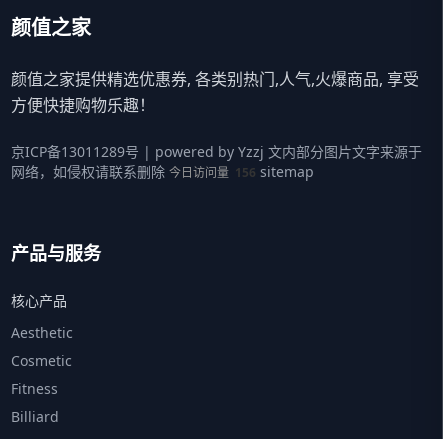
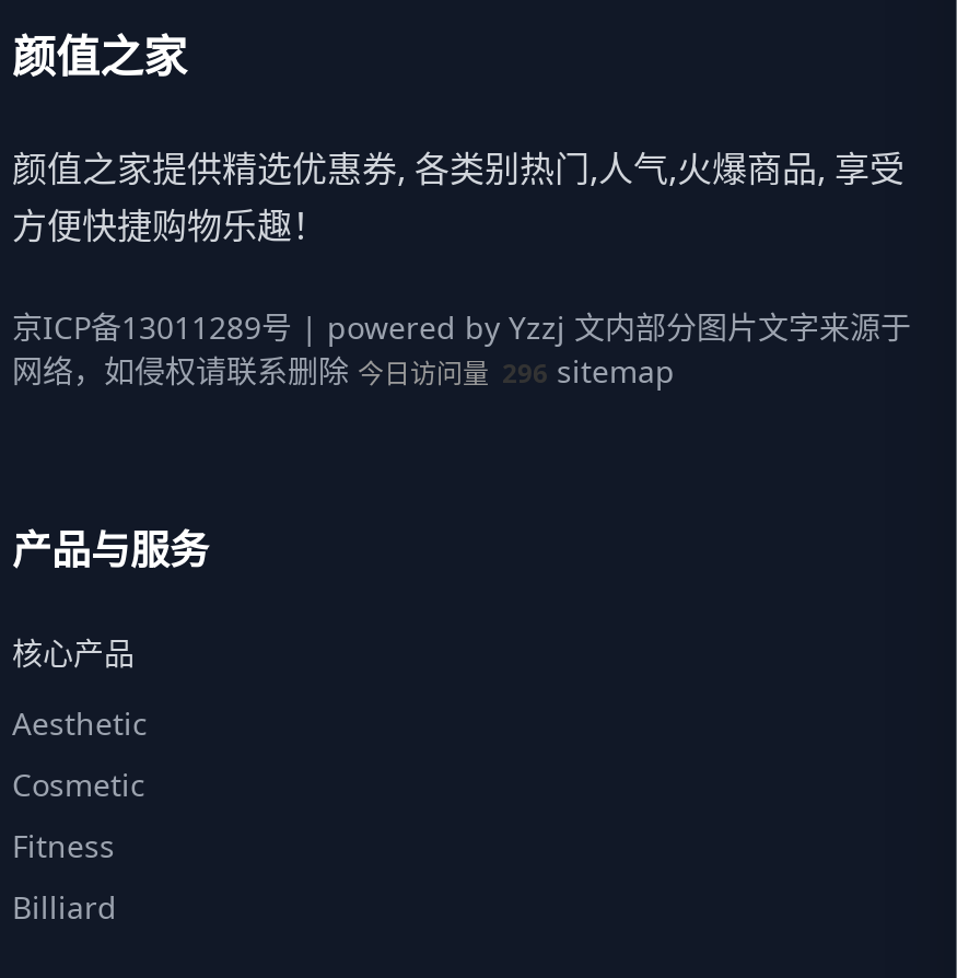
- 网络，如侵权请联系删除今日访问量 156 sitemap
+ 网络，如侵权请联系删除今日访问量 296 sitemap
